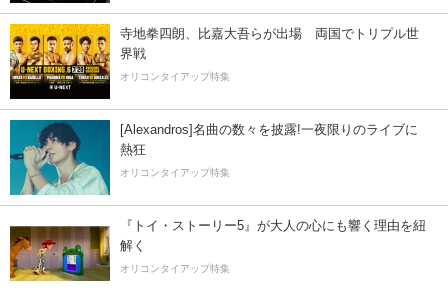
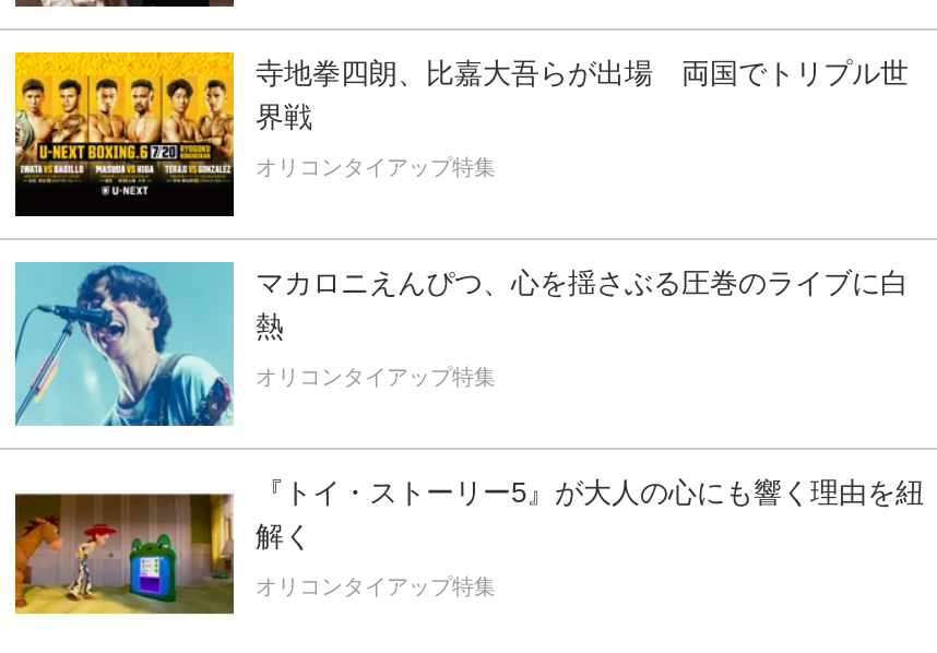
- [image]
- [Alexandros]名曲の数々を披露!一夜限りのライブに
- 熱狂
+ [image]
+ マカロニえんぴつ、心を揺さぶる圧巻のライブに白
+ 熱
